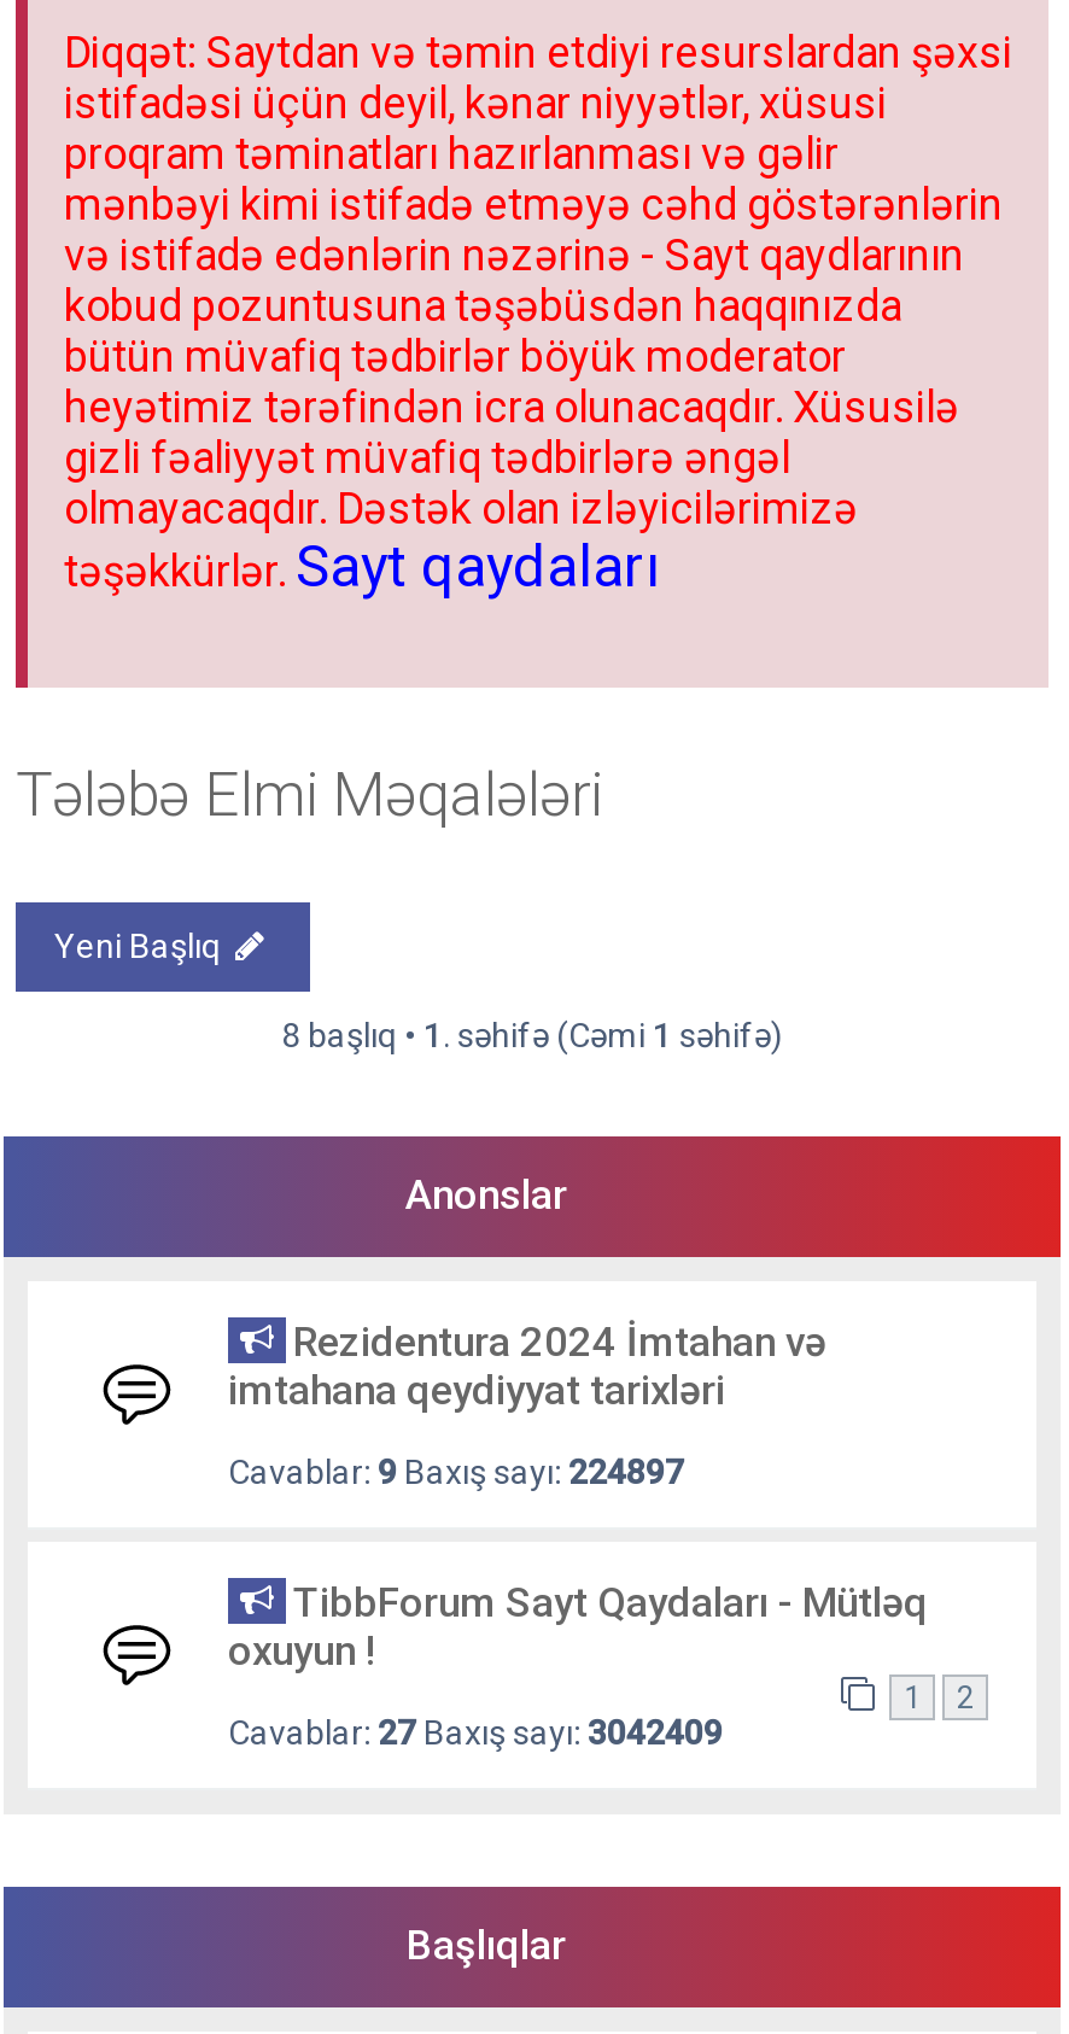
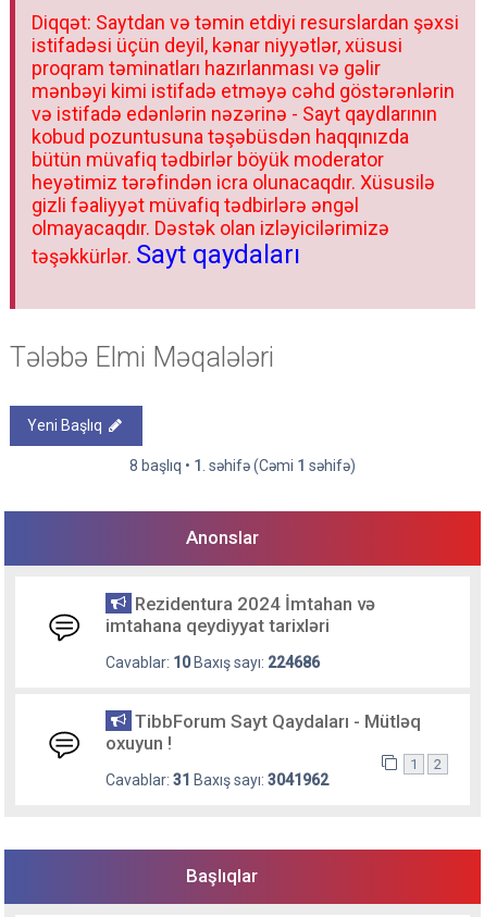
- Cavablar: 9 Baxış sayı: 224897
+ Cavablar: 10 Baxış sayı: 224686

- Cavablar: 27 Baxış sayı: 3042409
+ Cavablar: 31 Baxış sayı: 3041962
